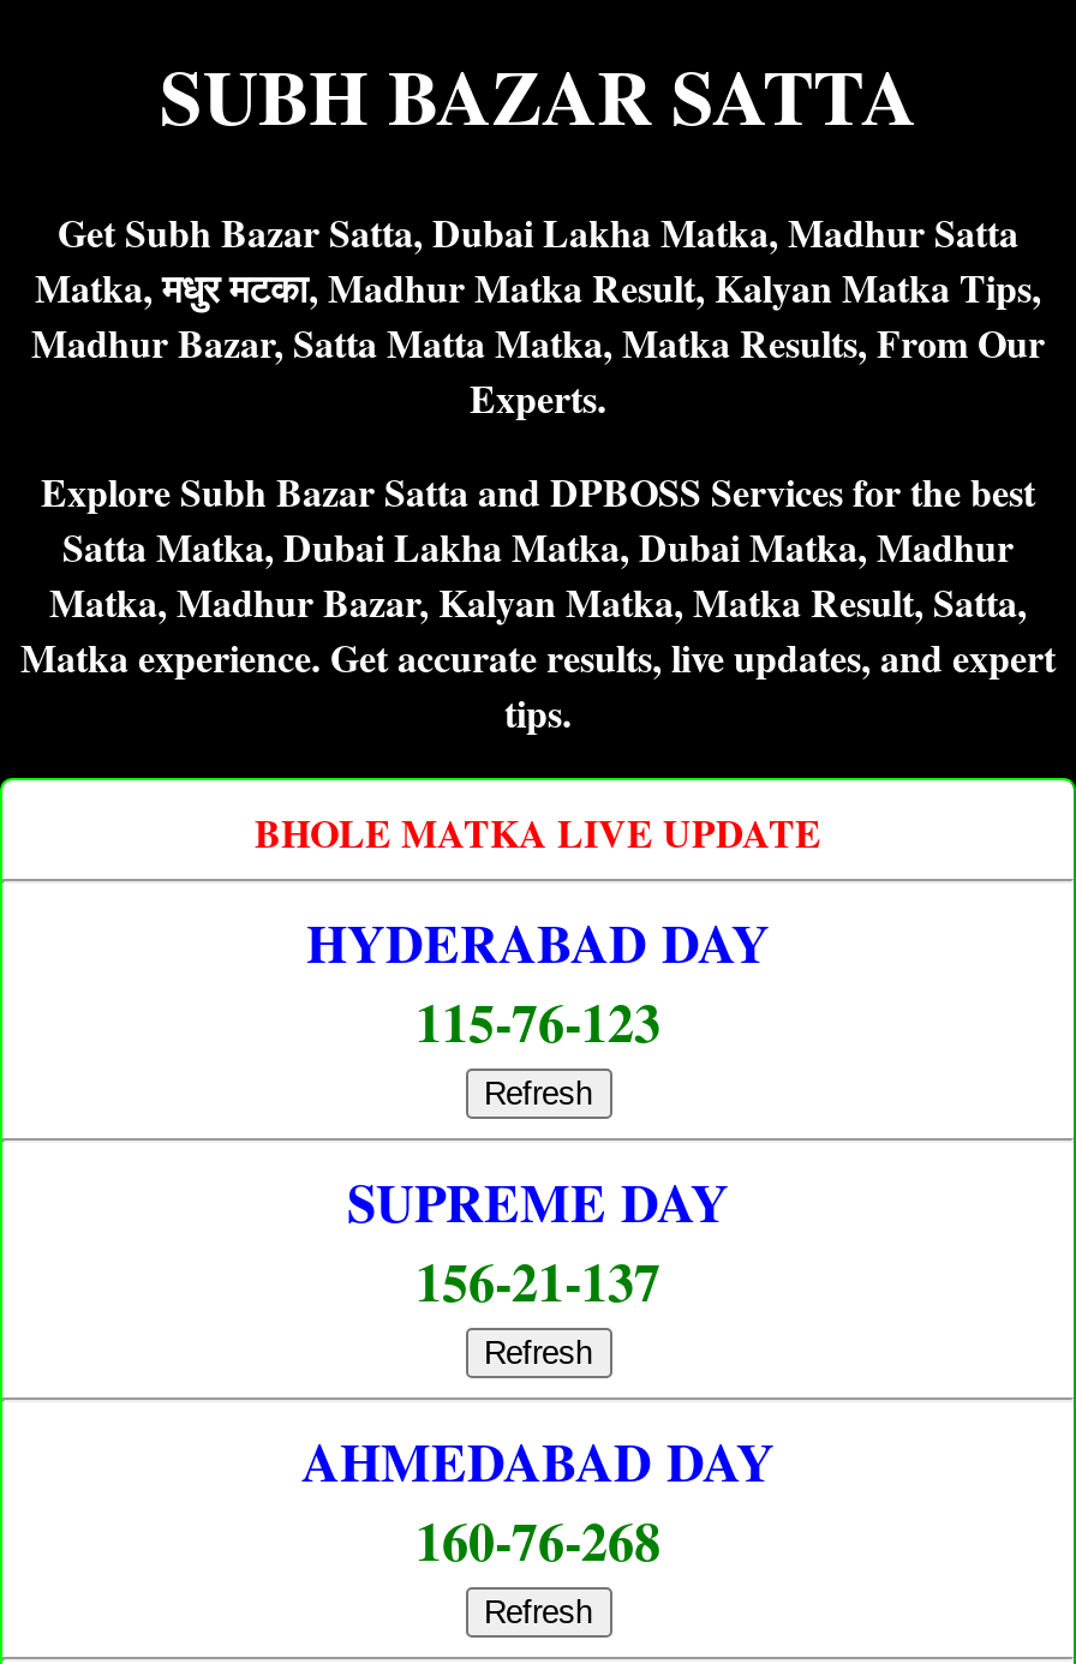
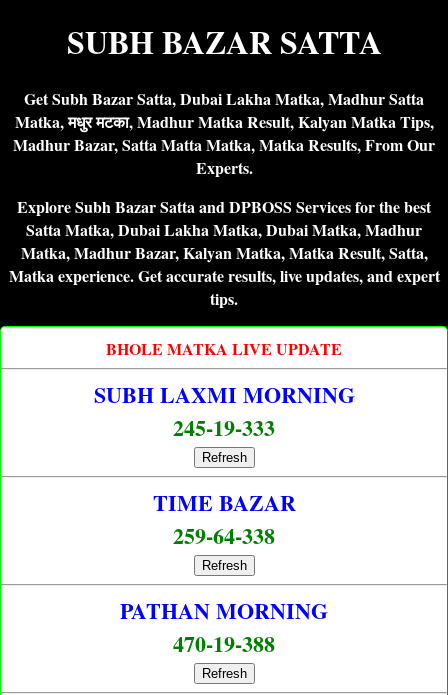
- HYDERABAD DAY
- 115-76-123
+ SUBH LAXMI MORNING
+ 245-19-333

- SUPREME DAY
- 156-21-137
+ TIME BAZAR
+ 259-64-338

- AHMEDABAD DAY
- 160-76-268
+ PATHAN MORNING
+ 470-19-388
